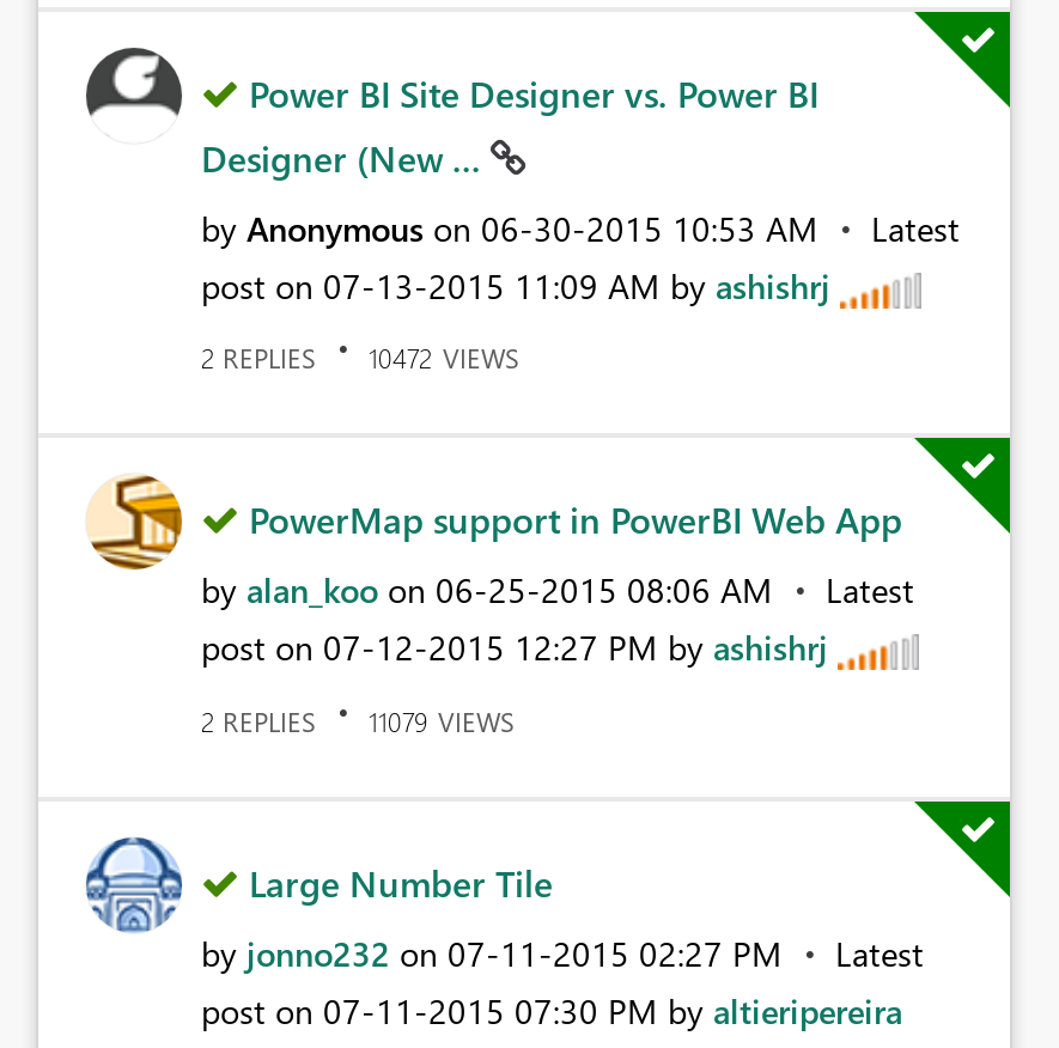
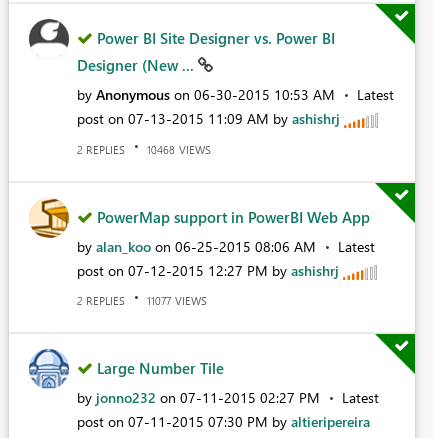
- 2 REPLIES 10472 VIEWS
+ 2 REPLIES 10468 VIEWS

- 2 REPLIES 11079 VIEWS
+ 2 REPLIES 11077 VIEWS
